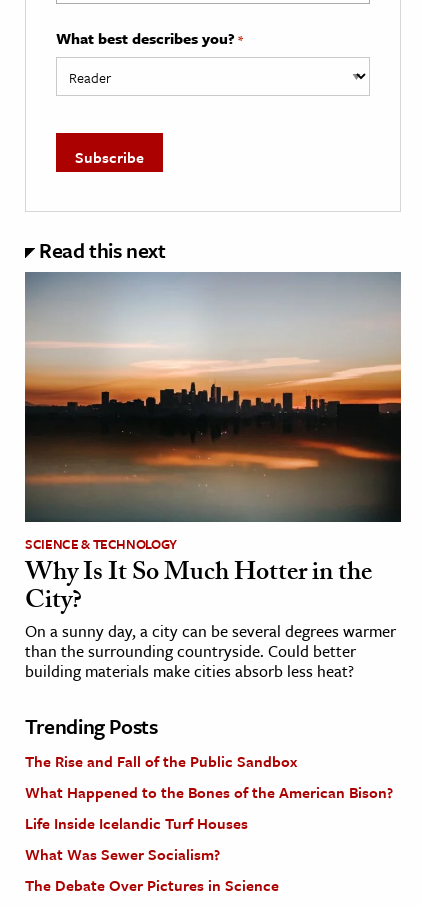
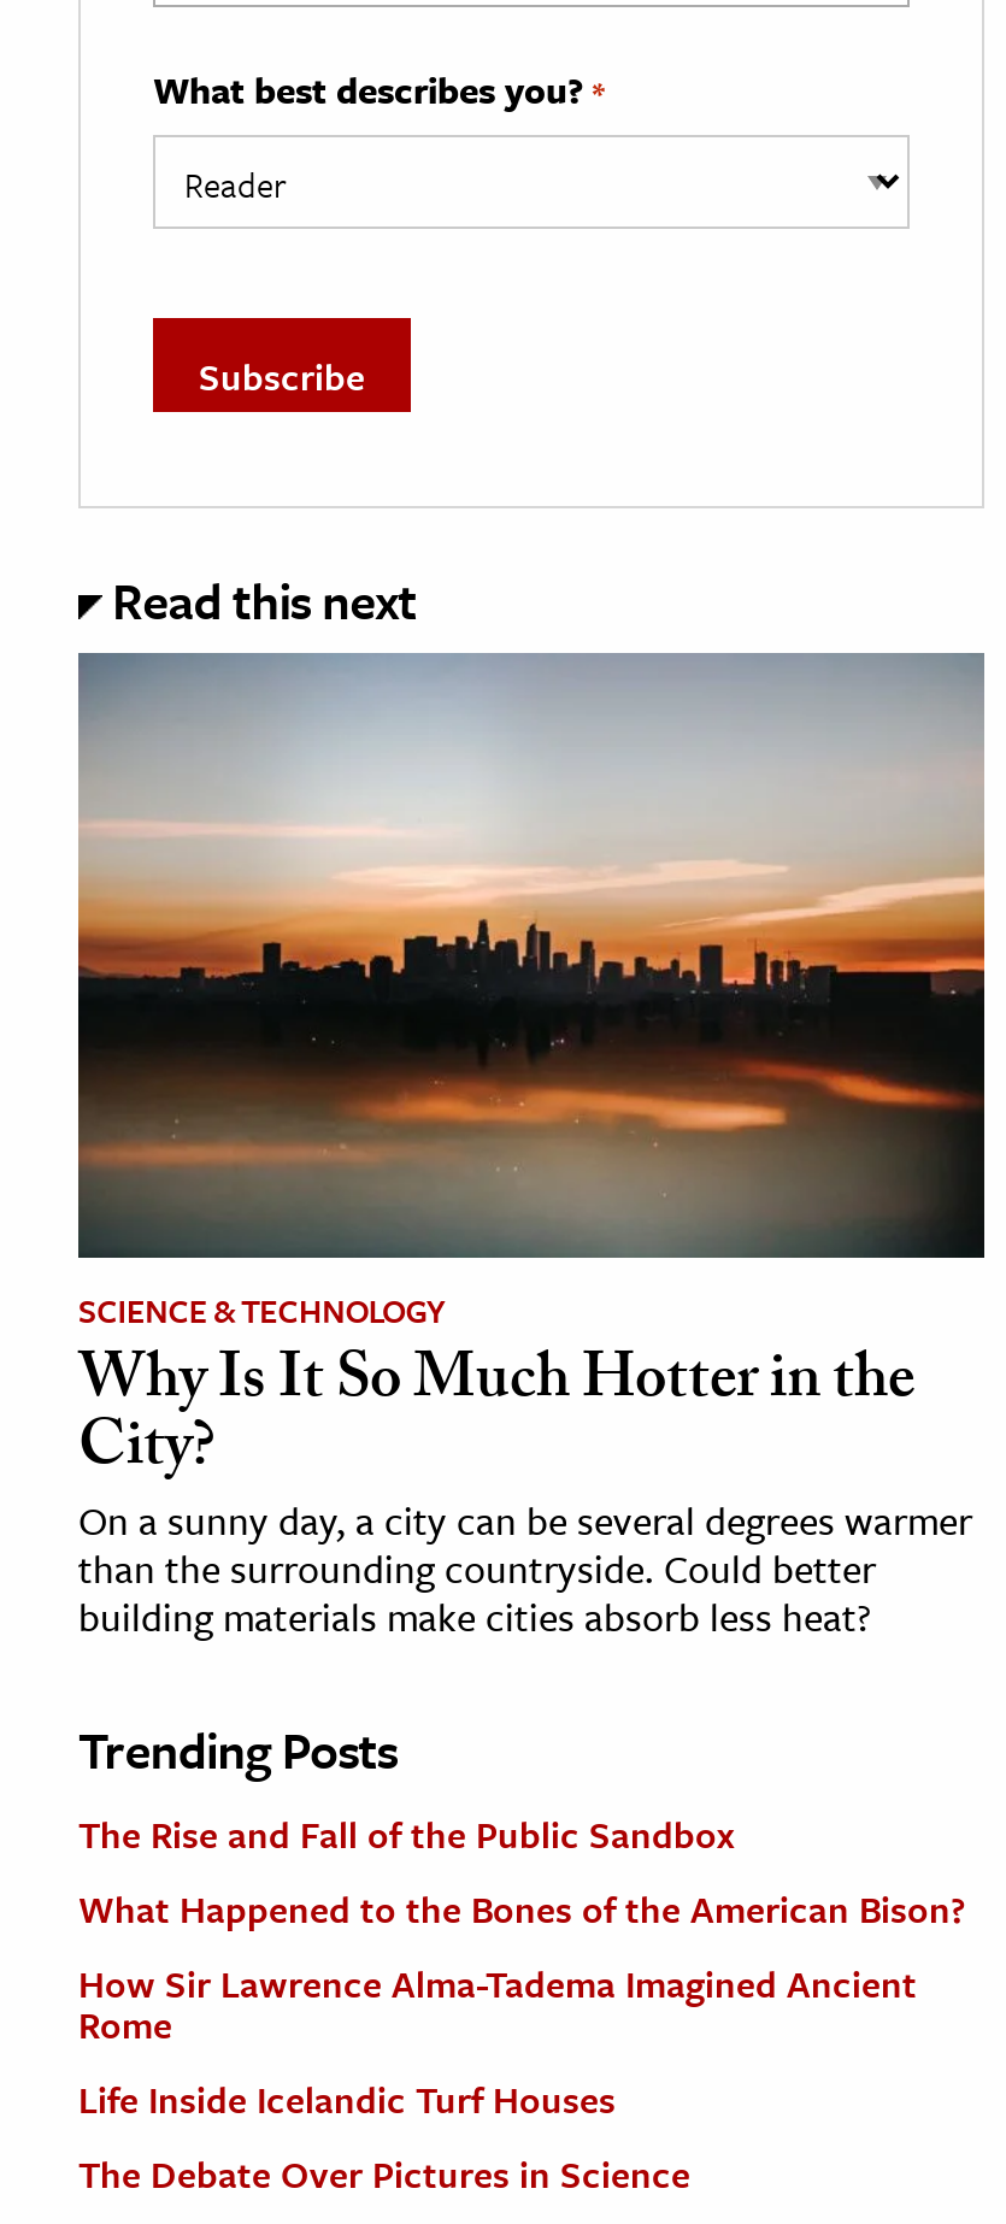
+ How Sir Lawrence Alma-Tadema Imagined Ancient
+ Rome

moved down: Life Inside Icelandic Turf Houses

- What Was Sewer Socialism?
